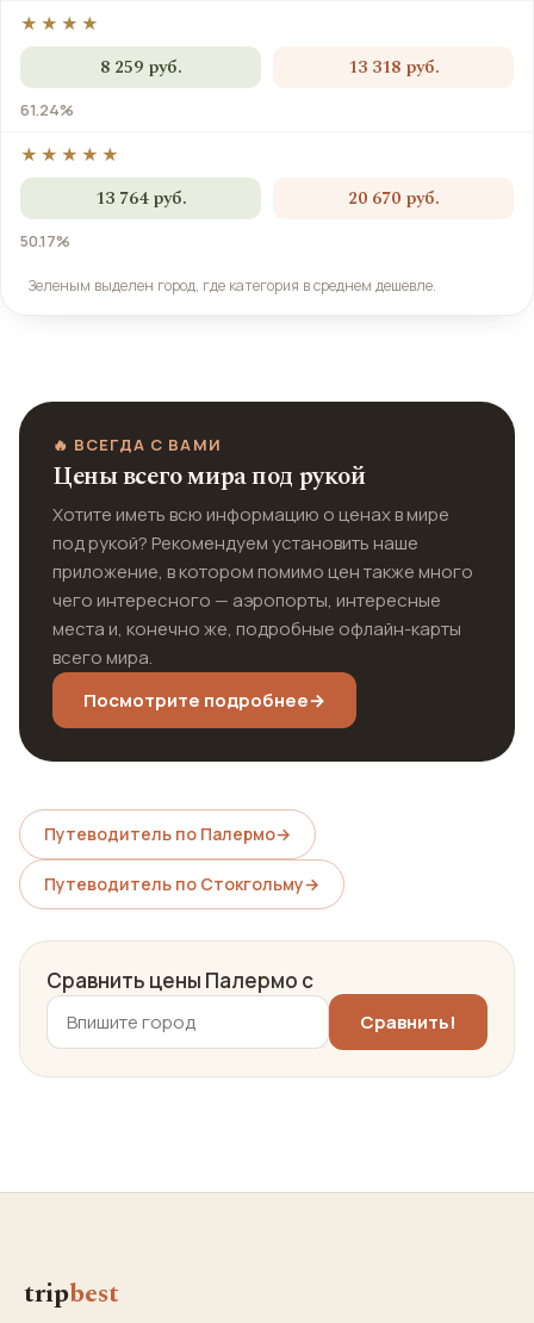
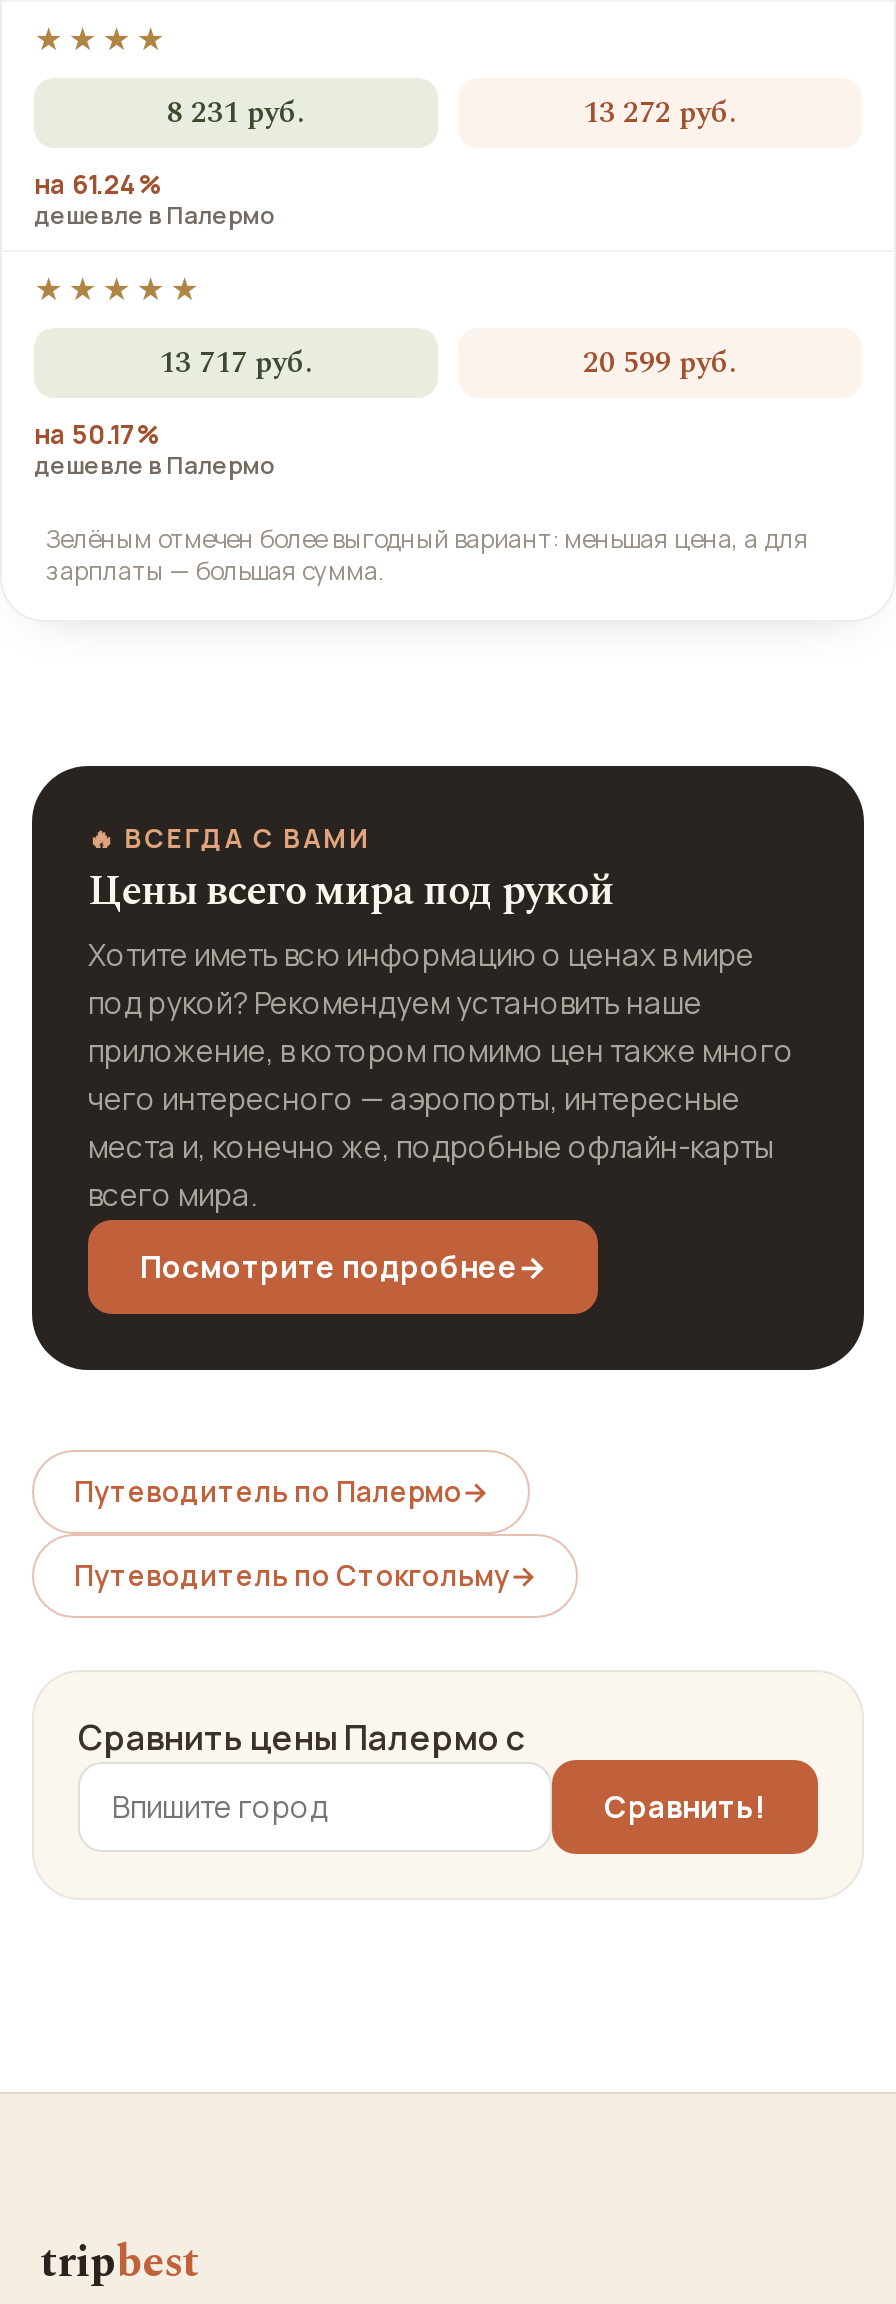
- 8 259 руб.
- 13 318 руб.
+ 8 231 руб.
+ 13 272 руб.

- 61.24%
+ на 61.24%
+ дешевле в Палермо

- 13 764 руб.
- 20 670 руб.
+ 13 717 руб.
+ 20 599 руб.

- 50.17%
+ на 50.17%
+ дешевле в Палермо

- Зеленым выделен город, где категория в среднем дешевле.
+ Зелёным отмечен более выгодный вариант: меньшая цена, а для
+ зарплаты — большая сумма.
